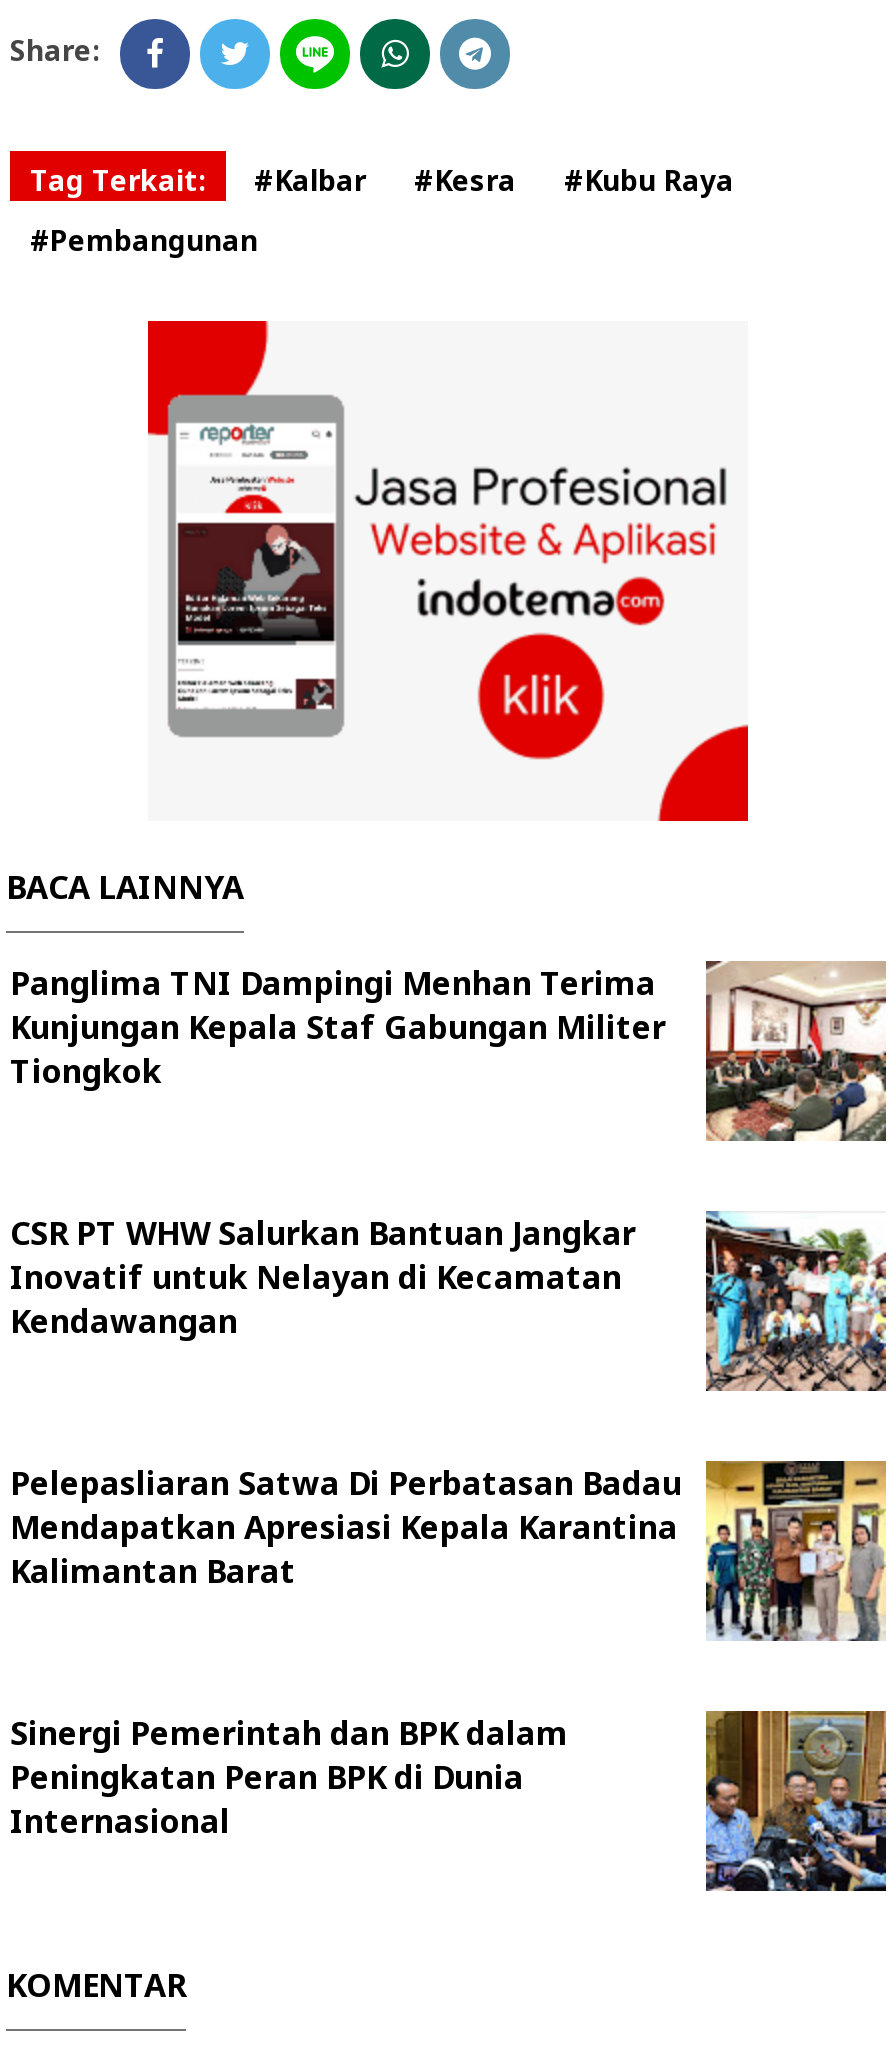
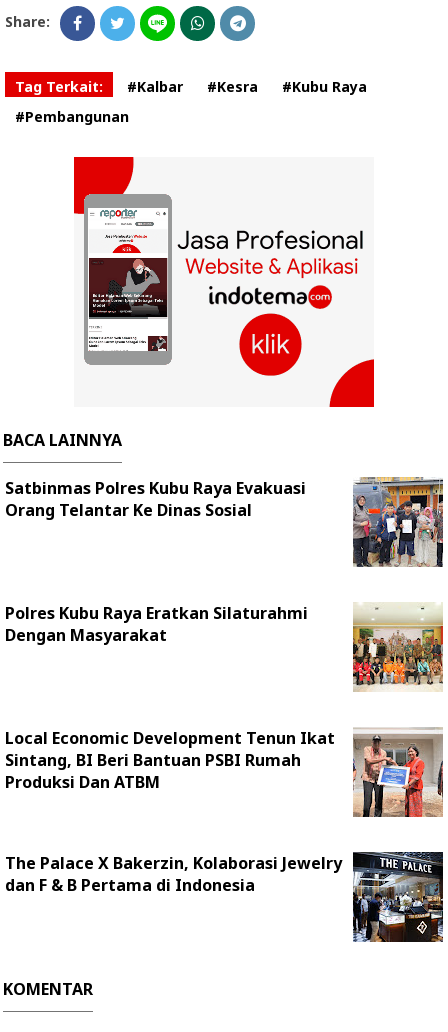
- Panglima TNI Dampingi Menhan Terima
- Kunjungan Kepala Staf Gabungan Militer
- Tiongkok
+ Satbinmas Polres Kubu Raya Evakuasi
+ Orang Telantar Ke Dinas Sosial

- [image]
+ [image]

- CSR PT WHW Salurkan Bantuan Jangkar
- Inovatif untuk Nelayan di Kecamatan
- Kendawangan
+ Polres Kubu Raya Eratkan Silaturahmi
+ Dengan Masyarakat

- [image]
+ [image]

- [image]
- Pelepasliaran Satwa Di Perbatasan Badau
- Mendapatkan Apresiasi Kepala Karantina
- Kalimantan Barat
+ [image]
+ Local Economic Development Tenun Ikat
+ Sintang, BI Beri Bantuan PSBI Rumah
+ Produksi Dan ATBM

- Sinergi Pemerintah dan BPK dalam
- Peningkatan Peran BPK di Dunia
- Internasional
+ The Palace X Bakerzin, Kolaborasi Jewelry
+ dan F & B Pertama di Indonesia

- [image]
+ [image]
